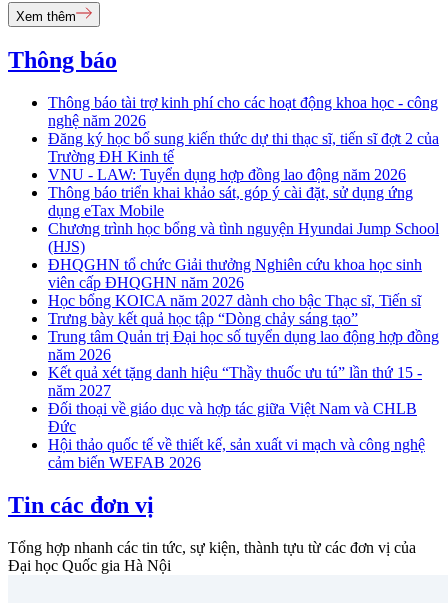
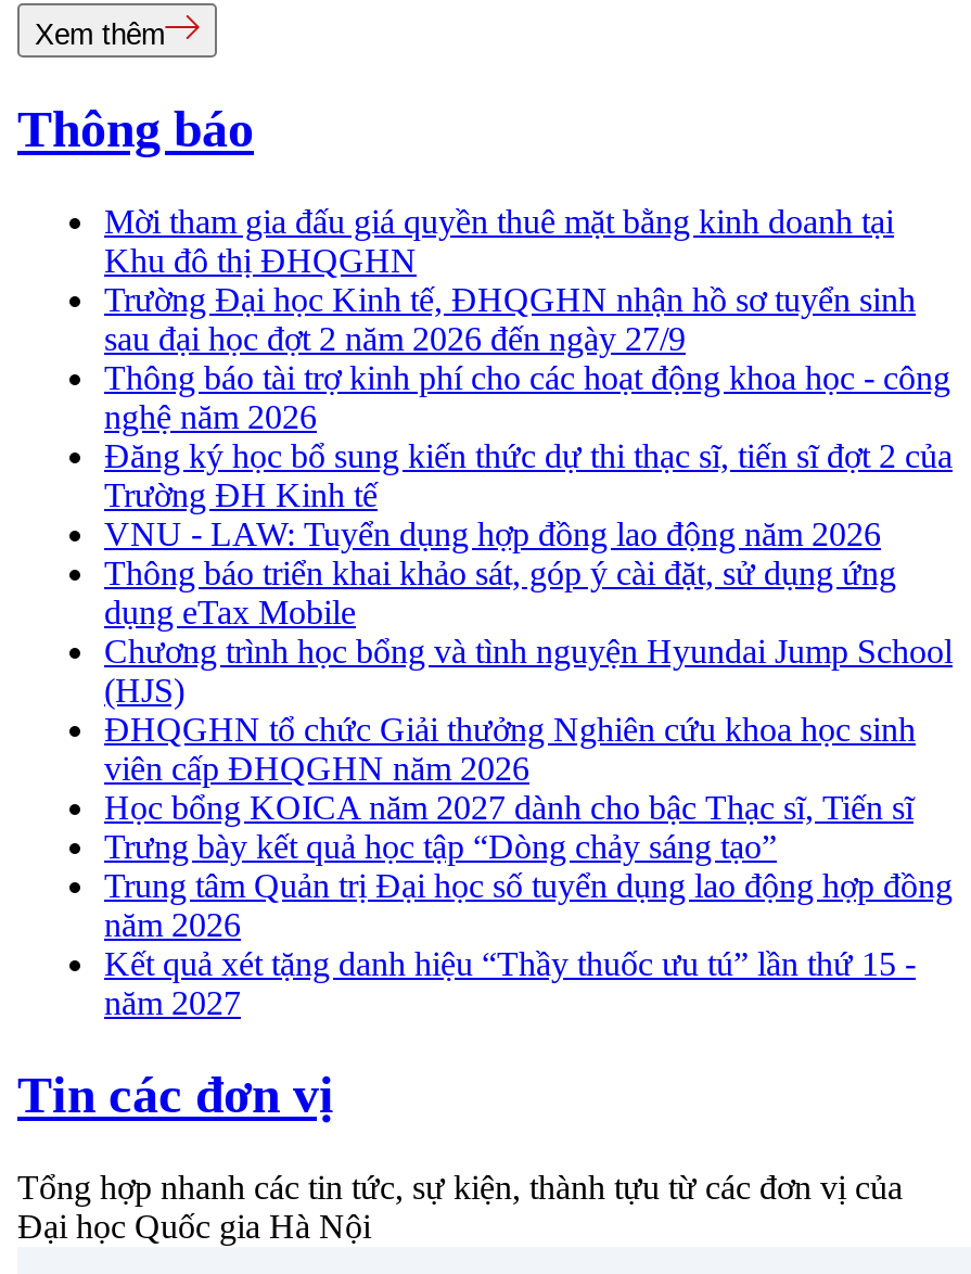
+ Mời tham gia đấu giá quyền thuê mặt bằng kinh doanh tại
+ Khu đô thị ĐHQGHN
+ Trường Đại học Kinh tế, ĐHQGHN nhận hồ sơ tuyển sinh
+ sau đại học đợt 2 năm 2026 đến ngày 27/9

moved down: Thông báo tài trợ kinh phí cho các hoạt động khoa học - công | nghệ năm 2026 | Đăng ký học bổ sung kiến thức dự thi thạc sĩ, tiến sĩ đợt 2 của | ... | Kết quả xét tặng danh hiệu “Thầy thuốc ưu tú” lần thứ 15 - | năm 2027

- Đối thoại về giáo dục và hợp tác giữa Việt Nam và CHLB
- Đức
- Hội thảo quốc tế về thiết kế, sản xuất vi mạch và công nghệ
- cảm biến WEFAB 2026
